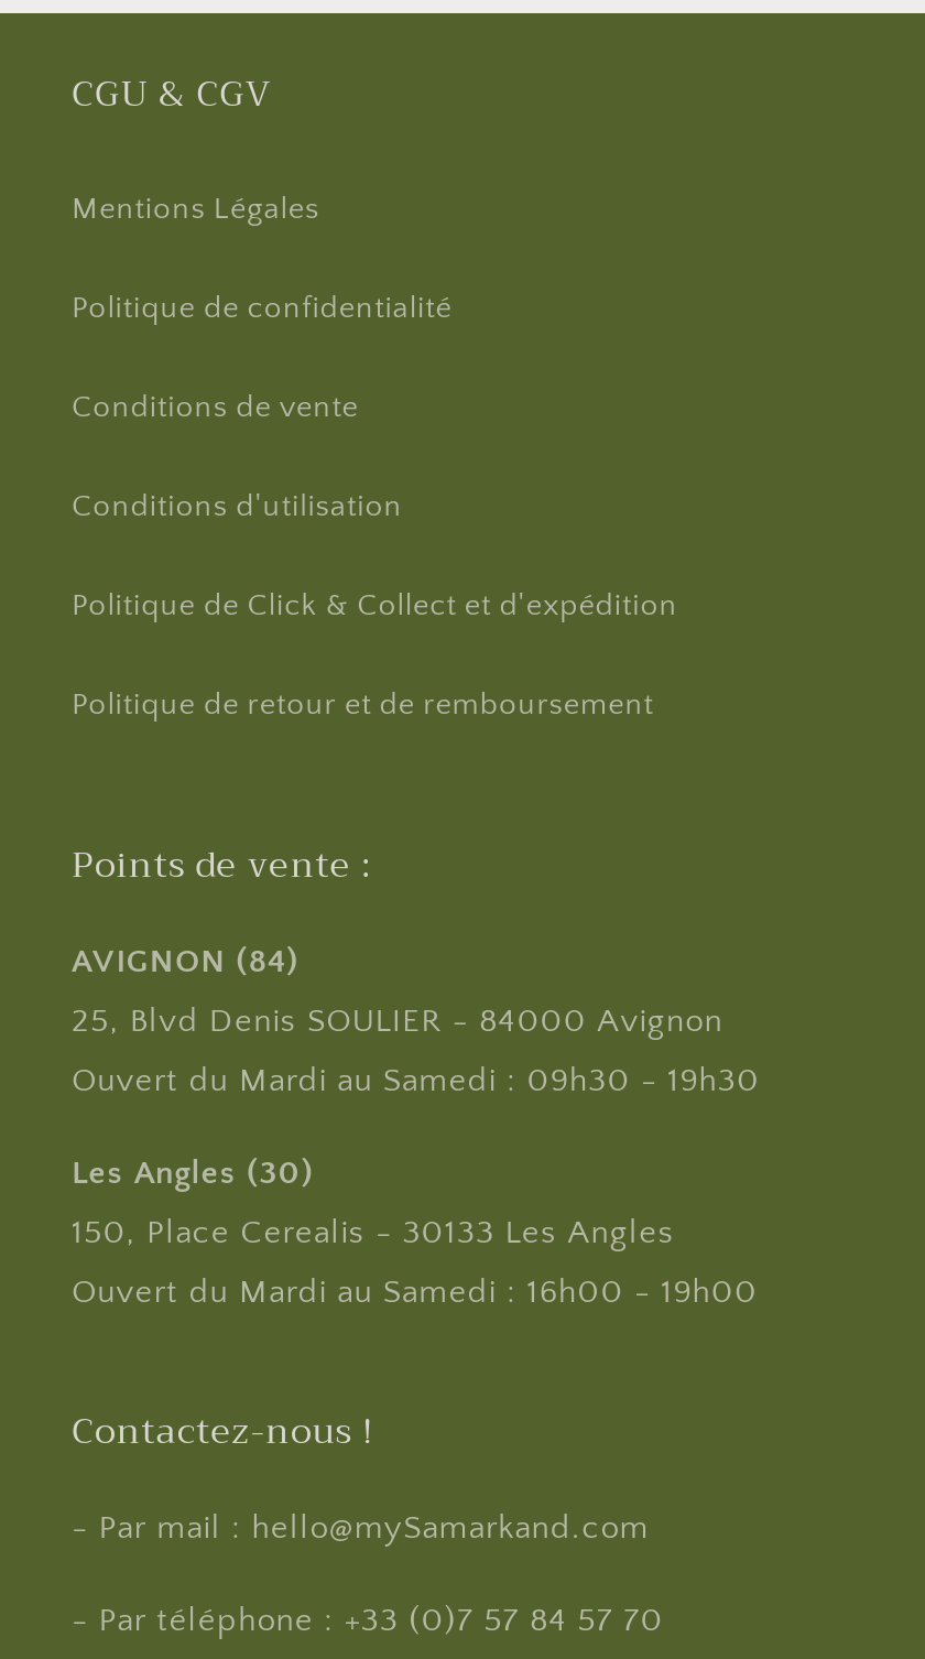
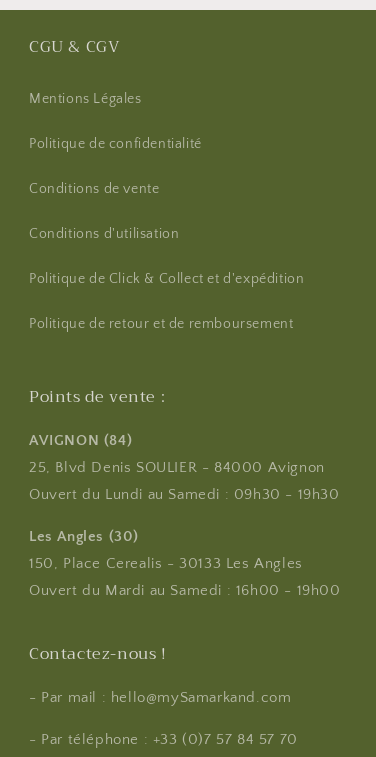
- Ouvert du Mardi au Samedi : 09h30 - 19h30
+ Ouvert du Lundi au Samedi : 09h30 - 19h30
